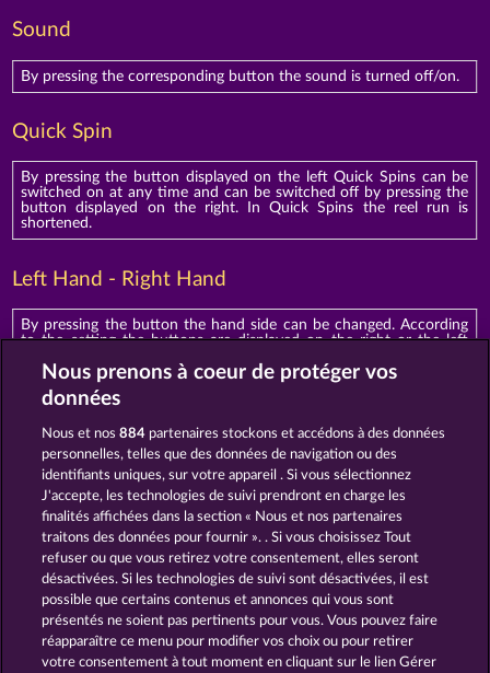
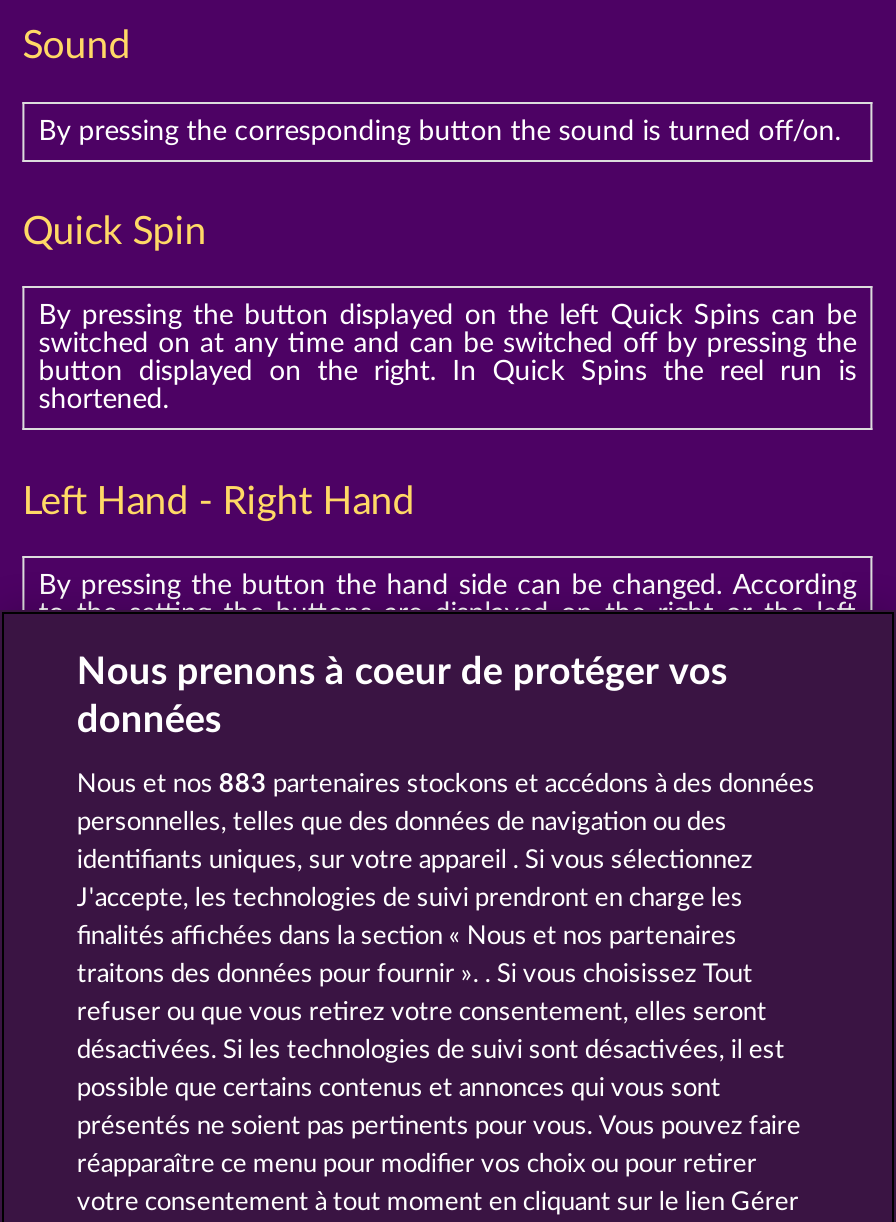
- Nous et nos 884 partenaires stockons et accédons à des données
+ Nous et nos 883 partenaires stockons et accédons à des données
